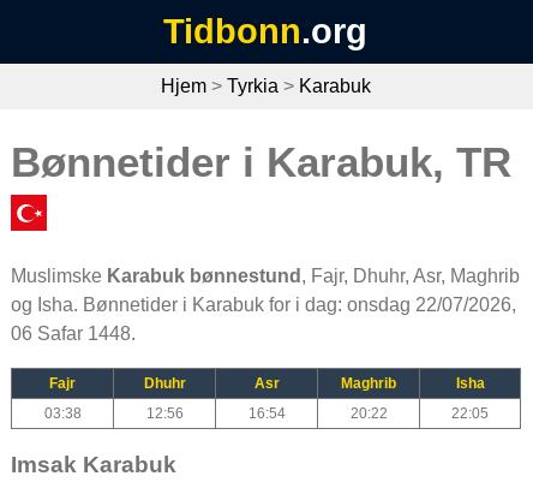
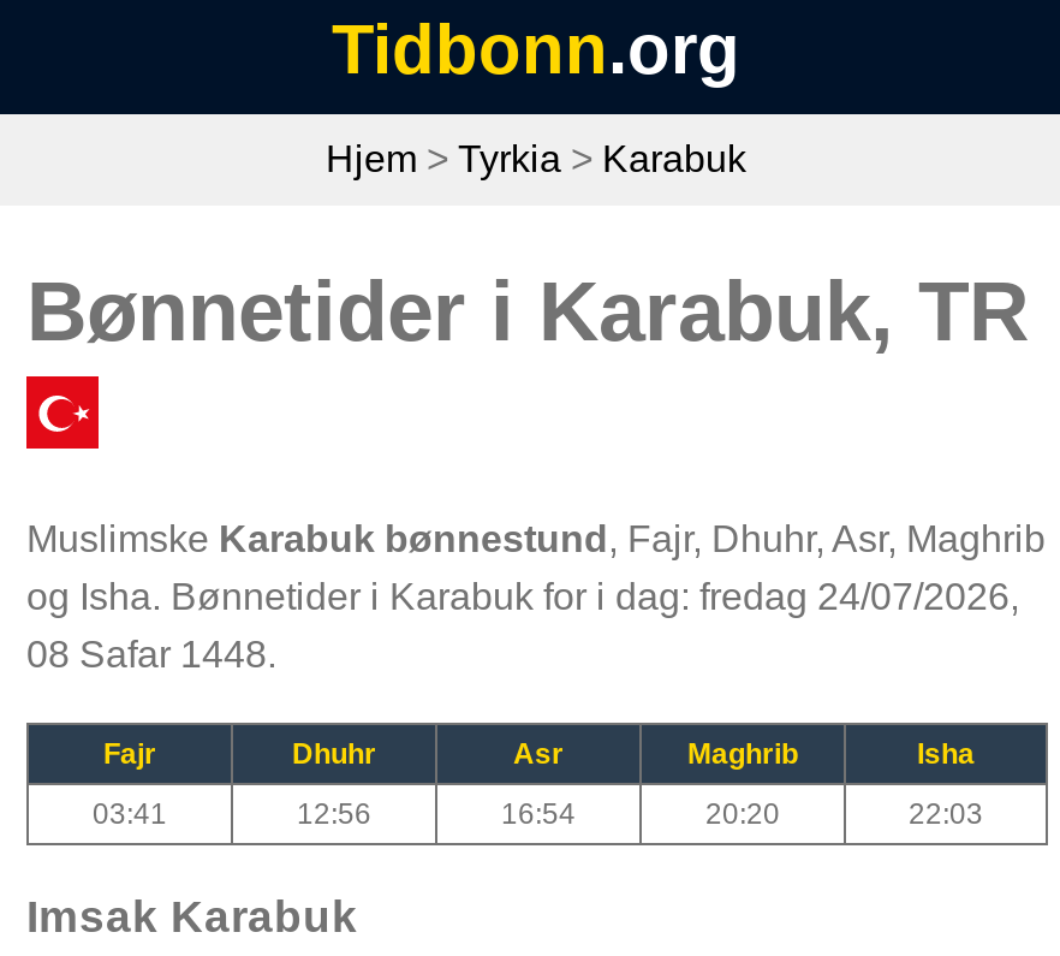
- og Isha. Bønnetider i Karabuk for i dag: onsdag 22/07/2026,
+ og Isha. Bønnetider i Karabuk for i dag: fredag 24/07/2026,

- 06 Safar 1448.
+ 08 Safar 1448.

- 03:38
+ 03:41

- 20:22
+ 20:20

- 22:05
+ 22:03
